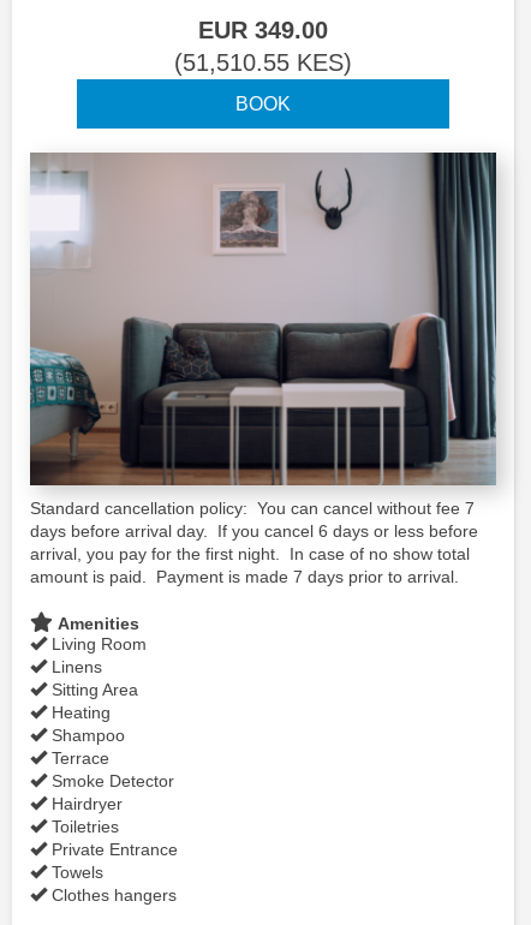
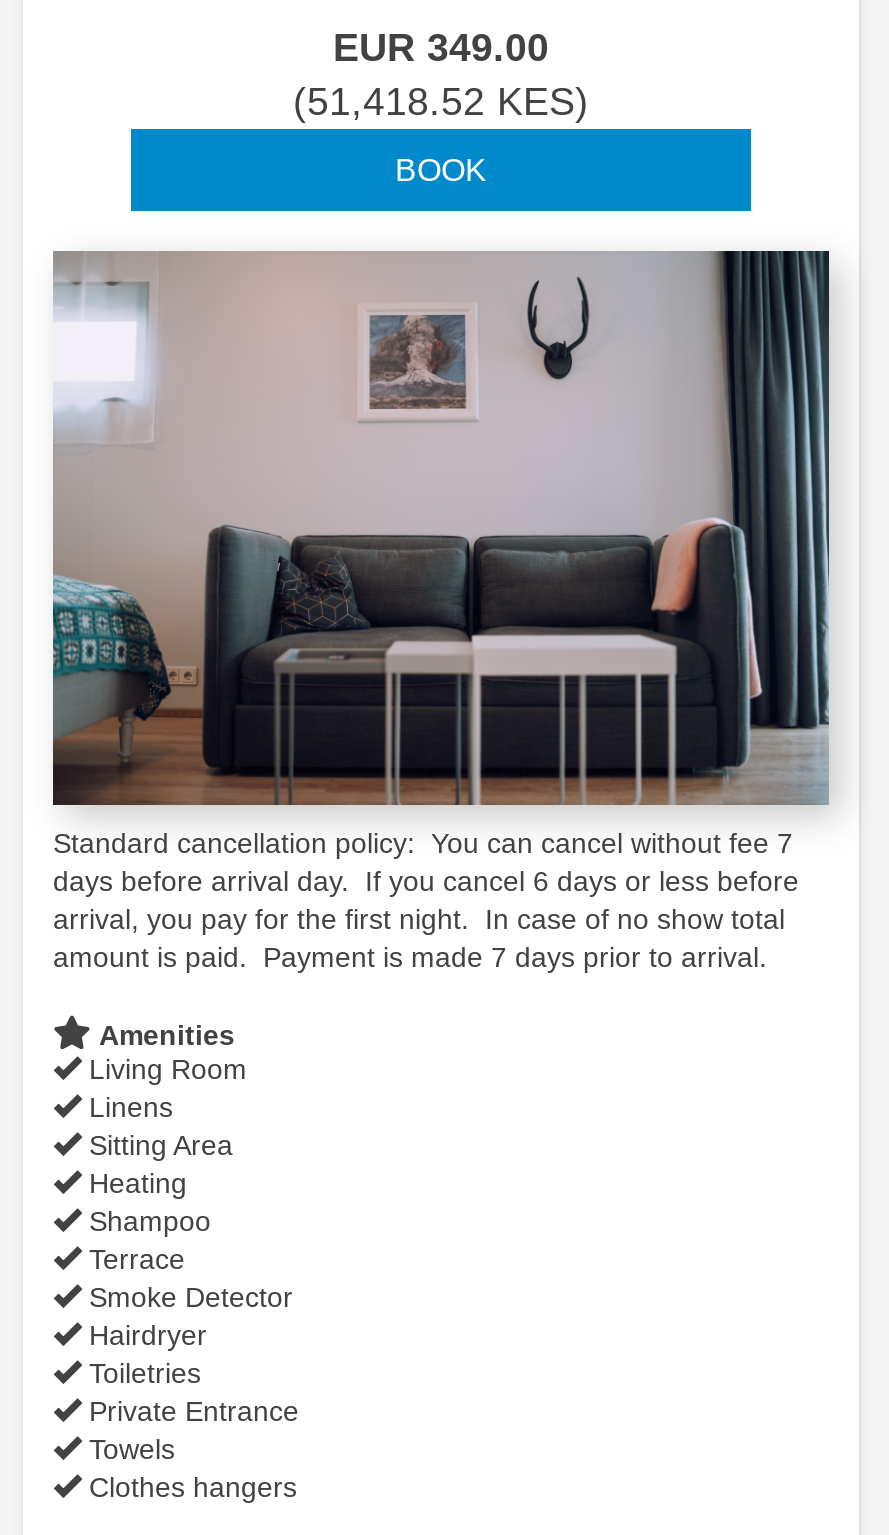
- (51,510.55 KES)
+ (51,418.52 KES)
